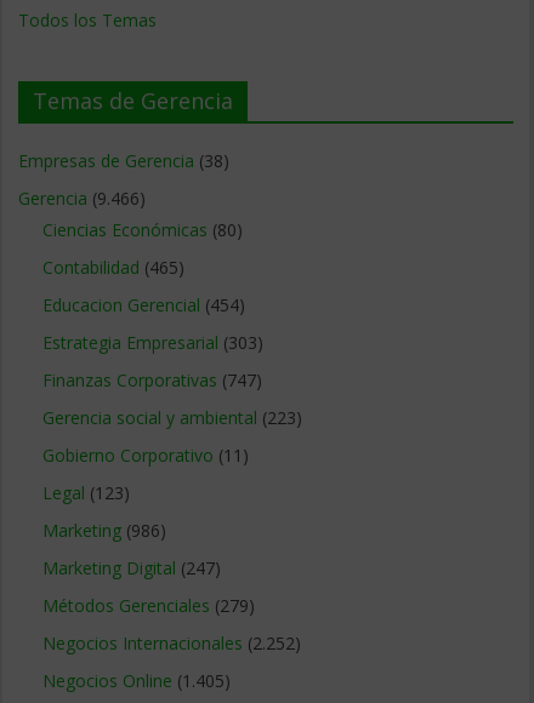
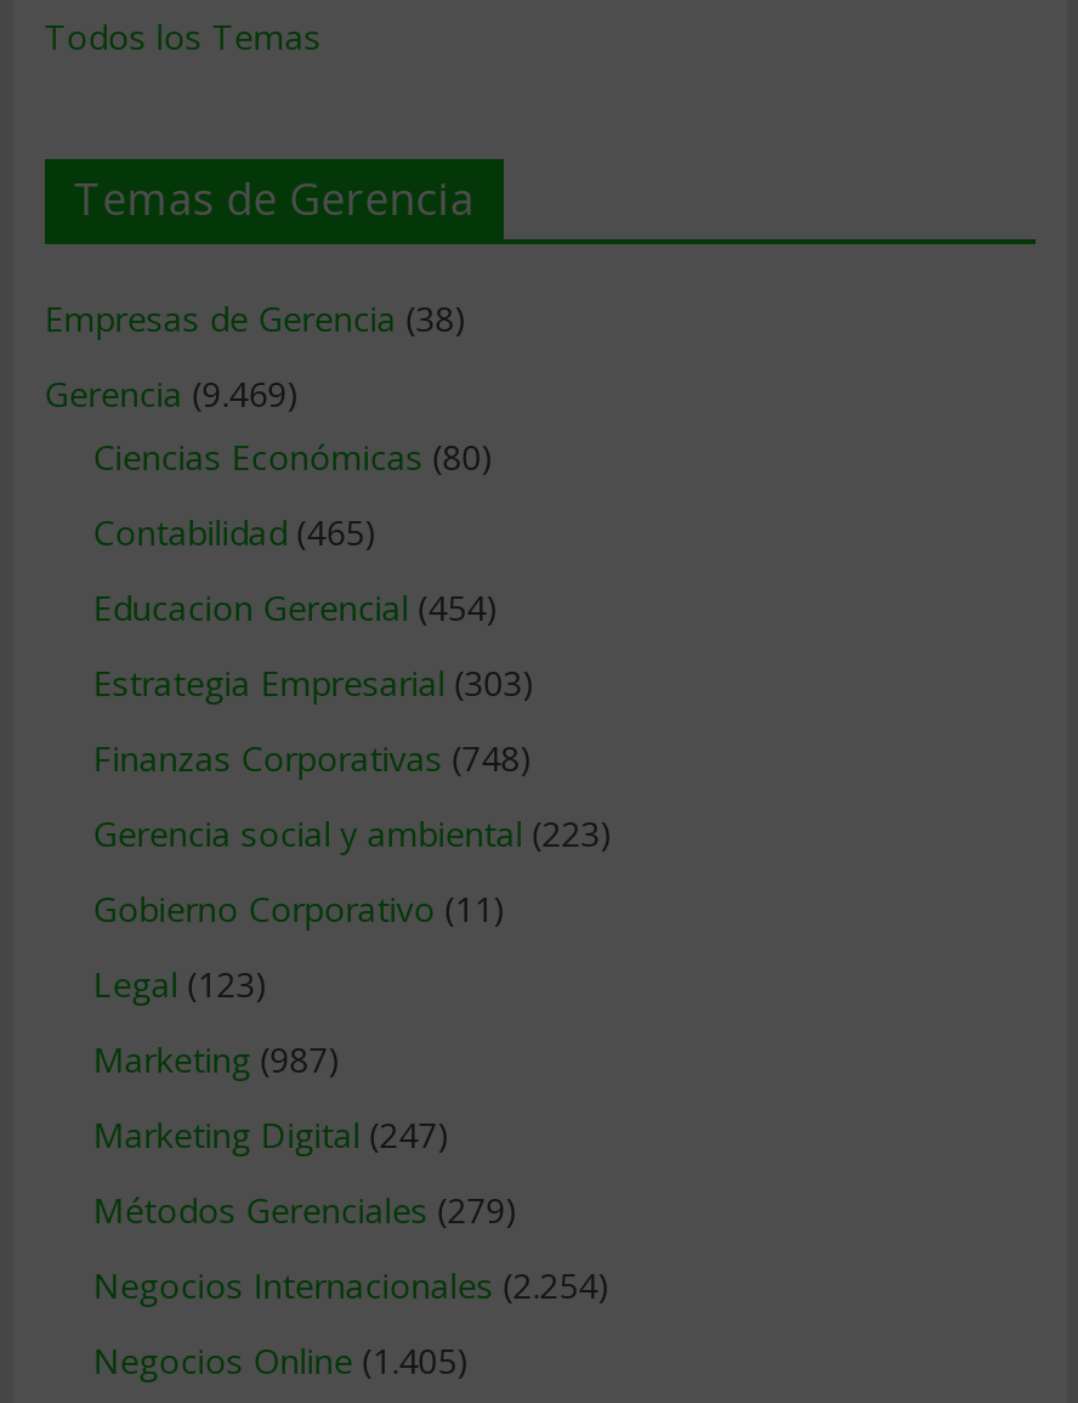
- Gerencia (9.466)
+ Gerencia (9.469)

- Finanzas Corporativas (747)
+ Finanzas Corporativas (748)

- Marketing (986)
+ Marketing (987)

- Negocios Internacionales (2.252)
+ Negocios Internacionales (2.254)
